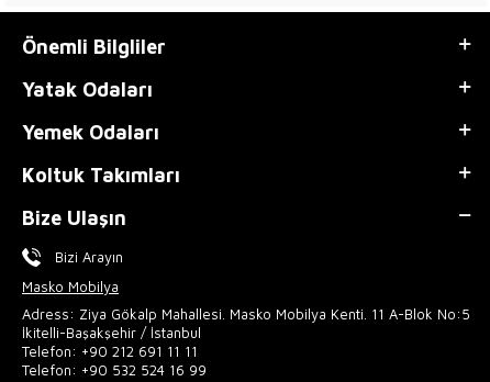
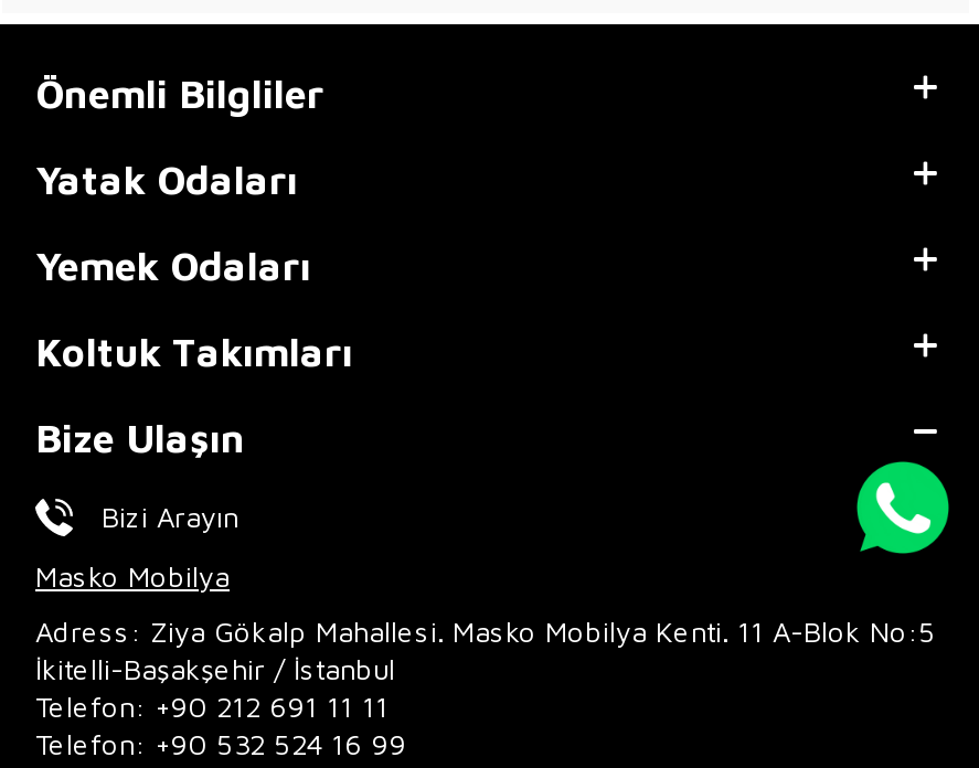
+ [image]
